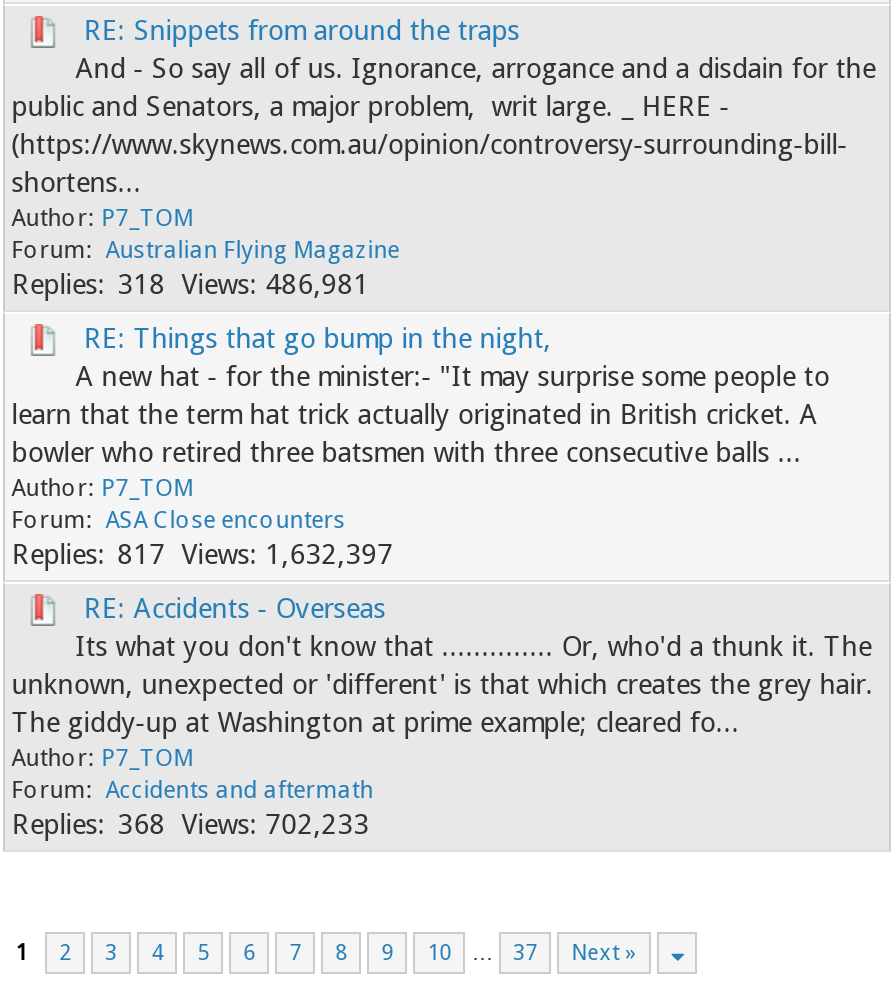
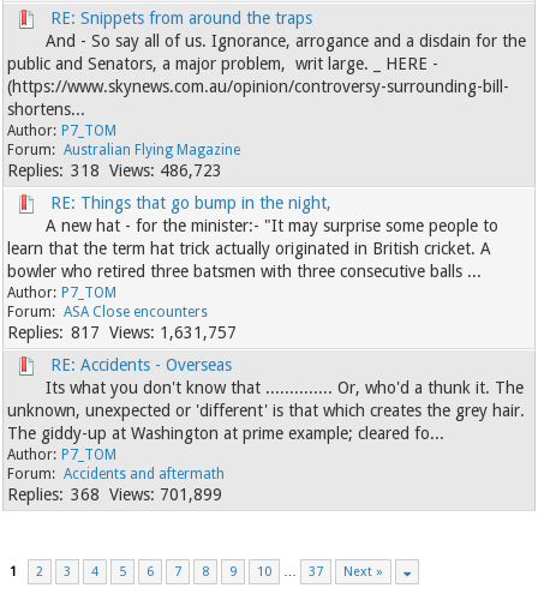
- 486,981
+ 486,723

- 1,632,397
+ 1,631,757

- 702,233
+ 701,899
